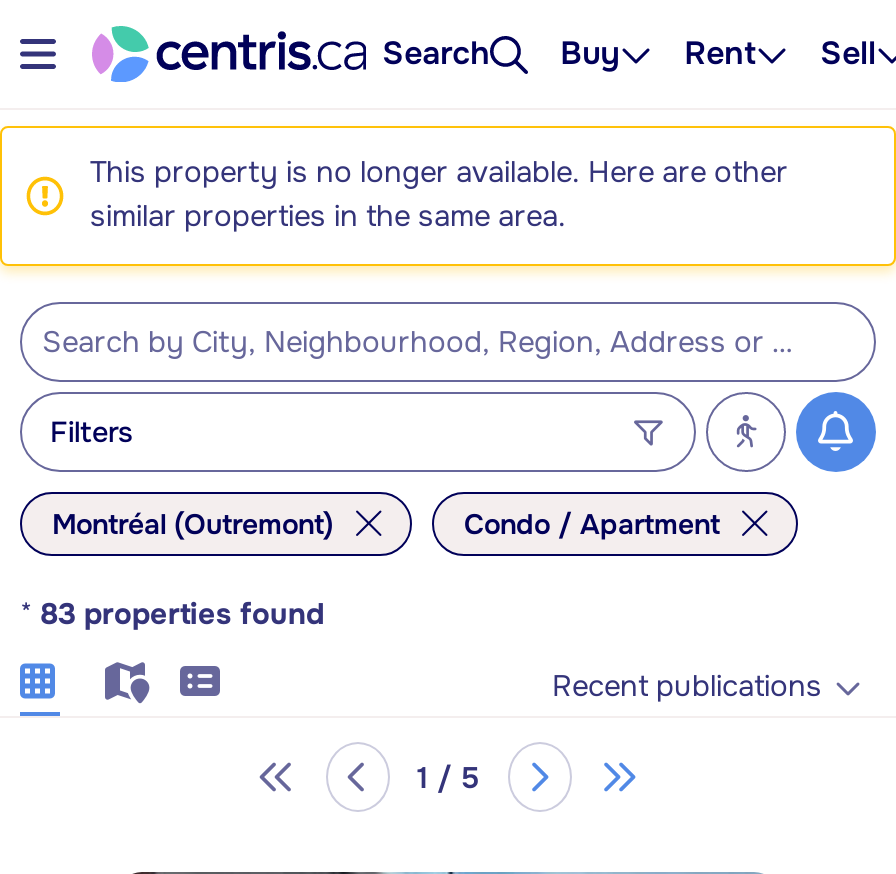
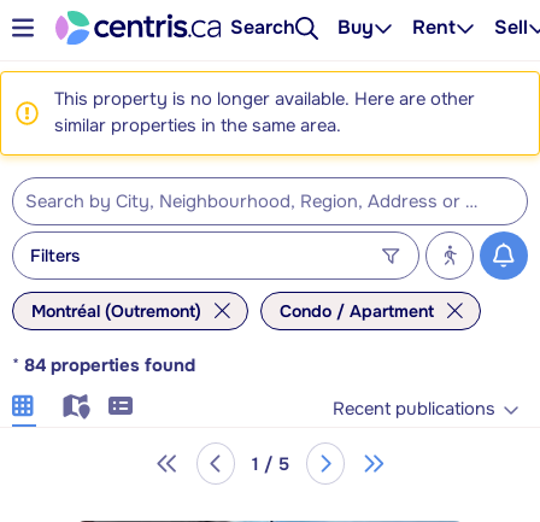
- * 83 properties found
+ * 84 properties found
